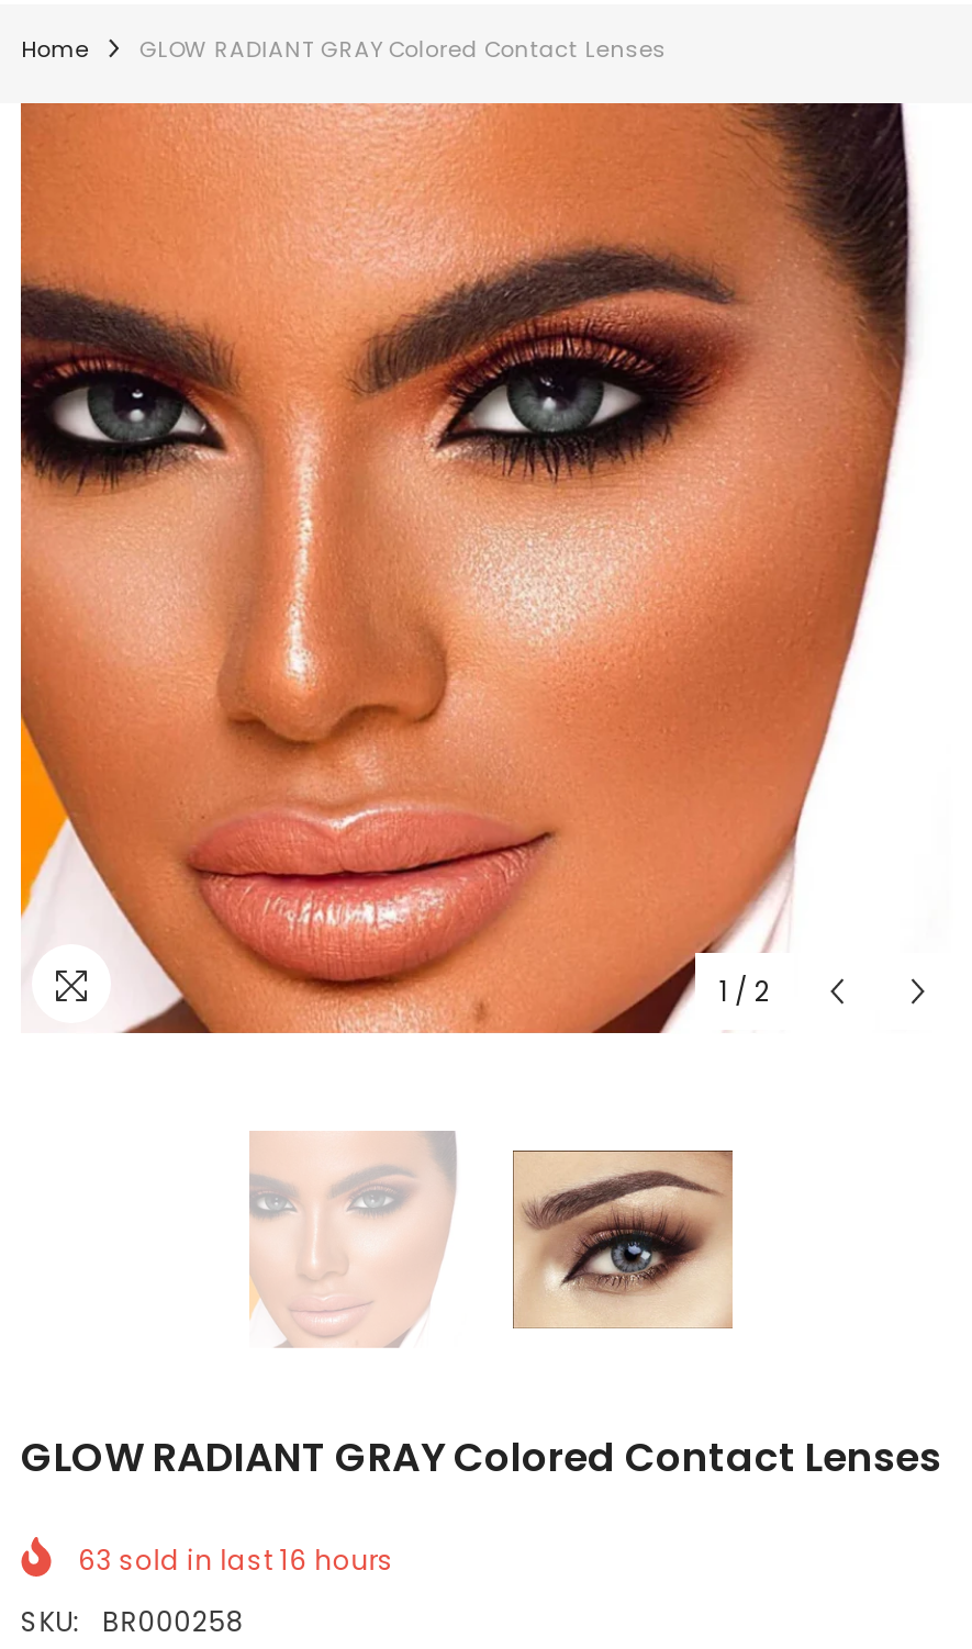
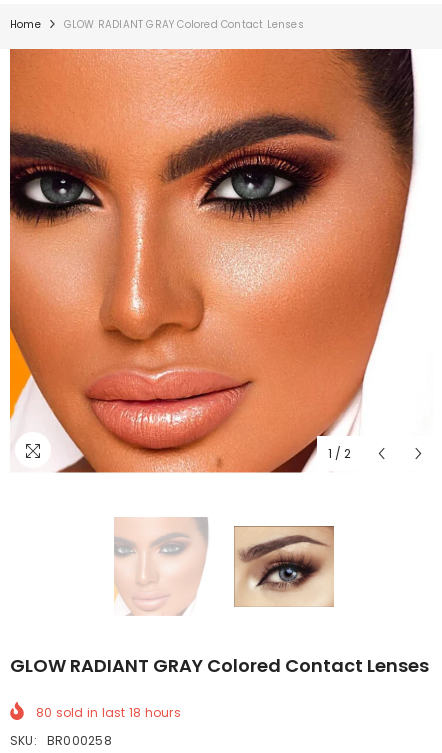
- 63 sold in last 16 hours
+ 80 sold in last 18 hours
